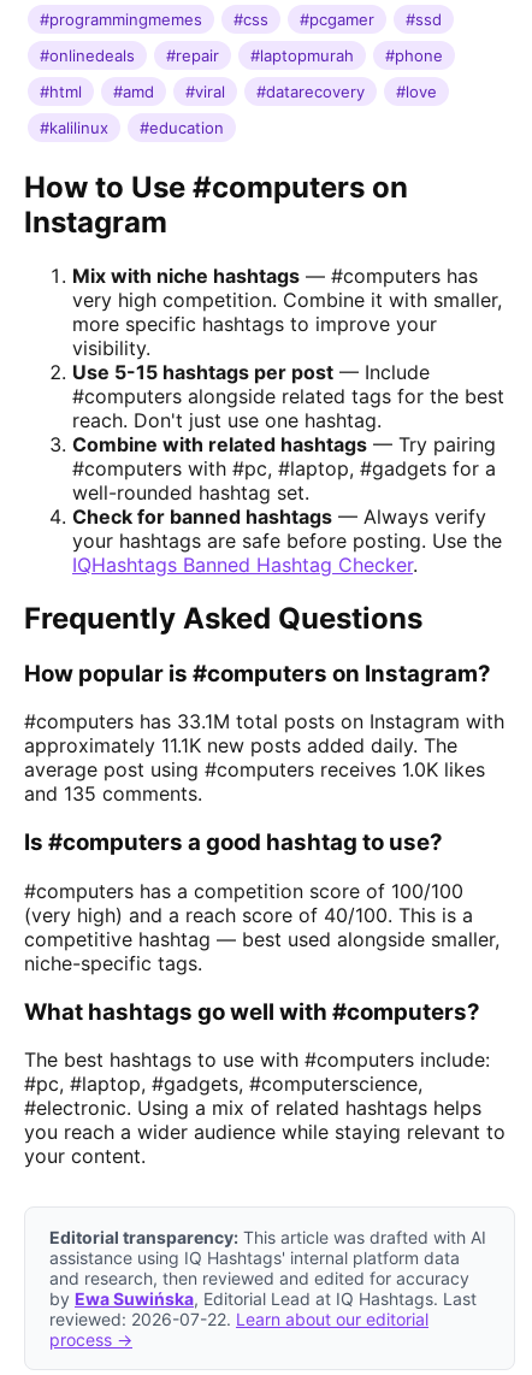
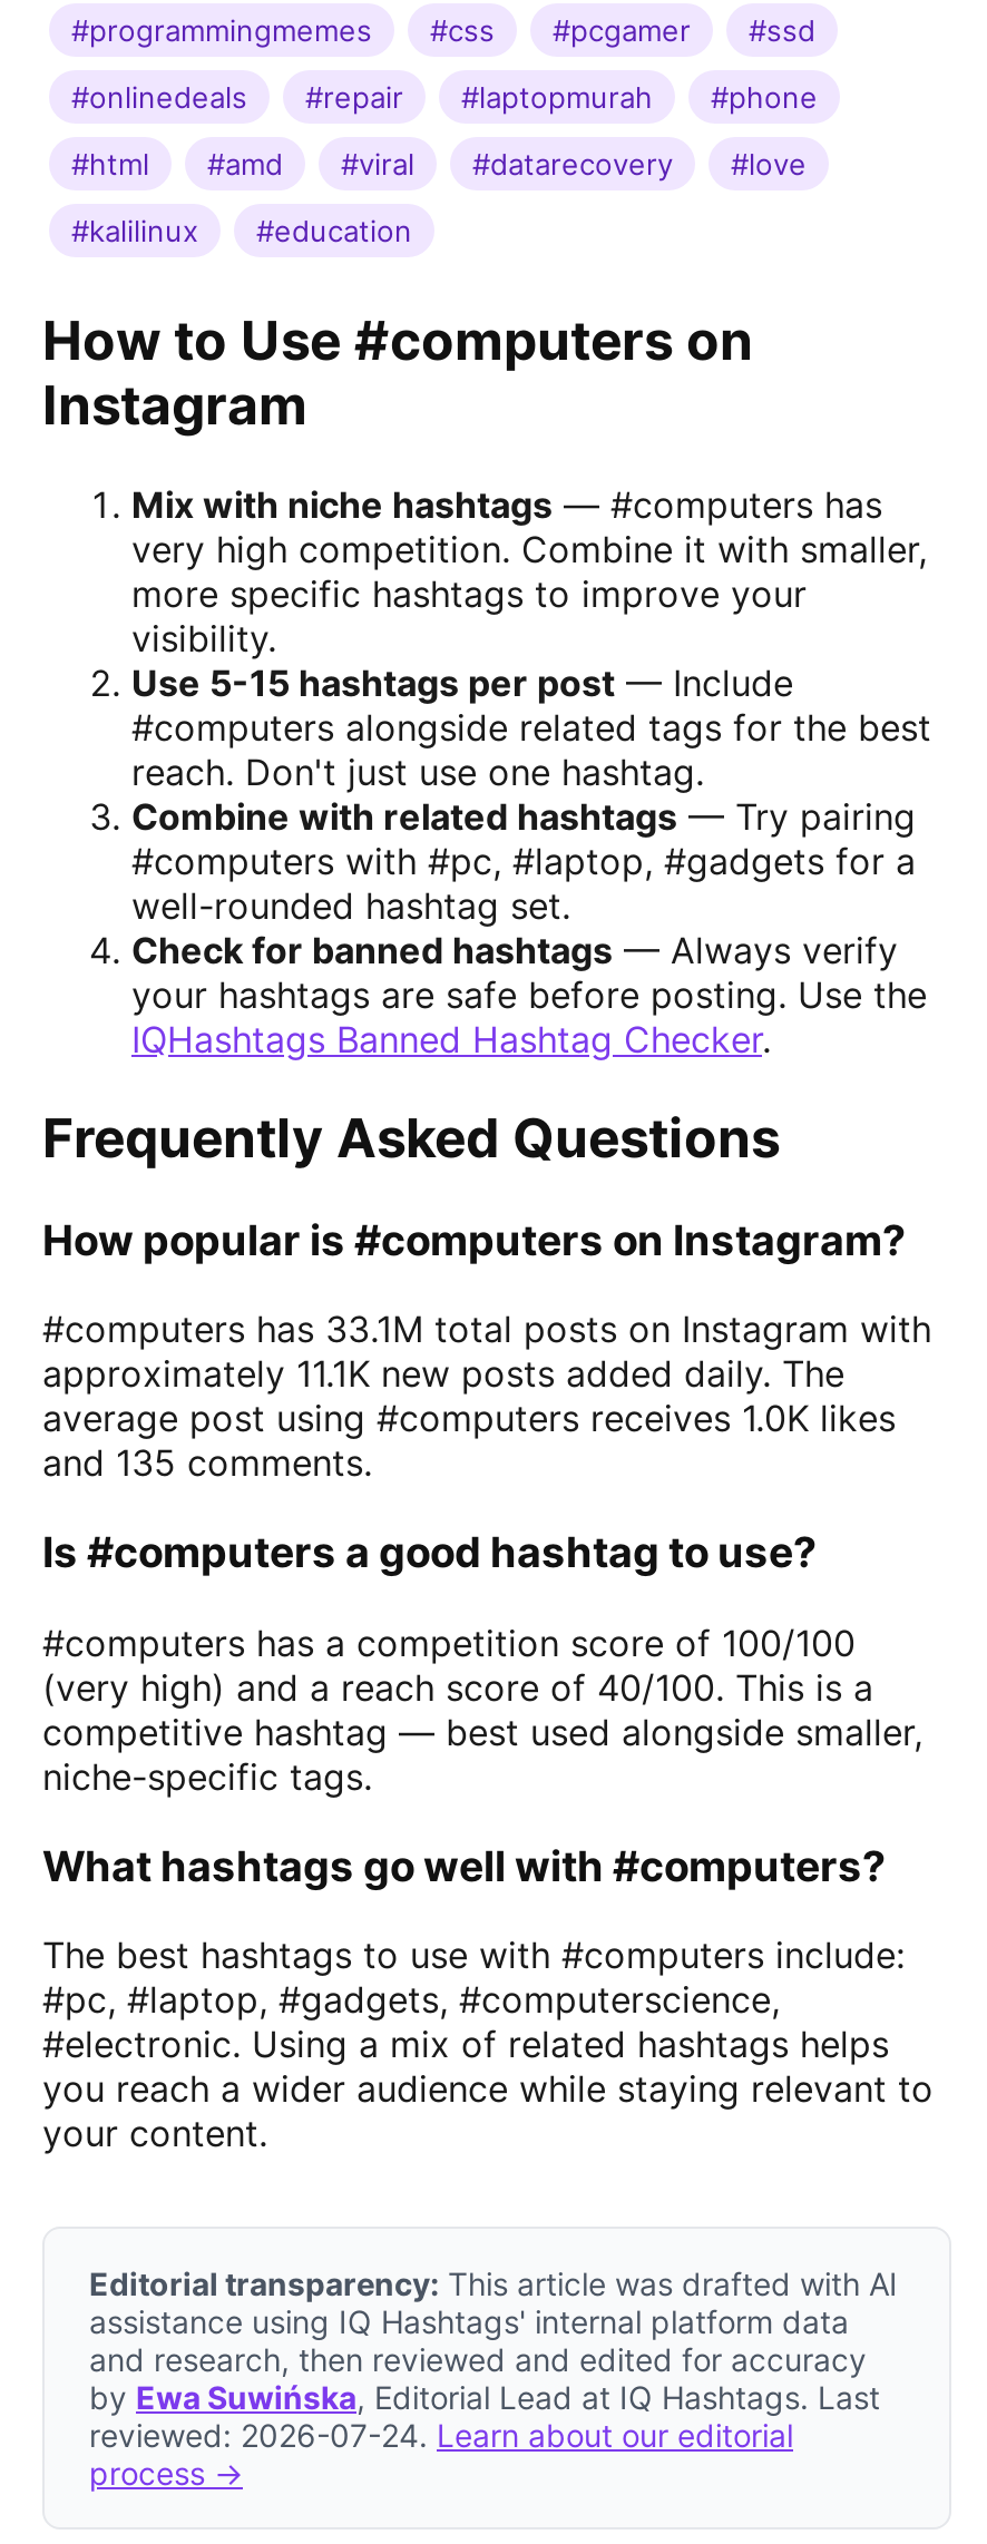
- reviewed: 2026-07-22. Learn about our editorial
+ reviewed: 2026-07-24. Learn about our editorial
